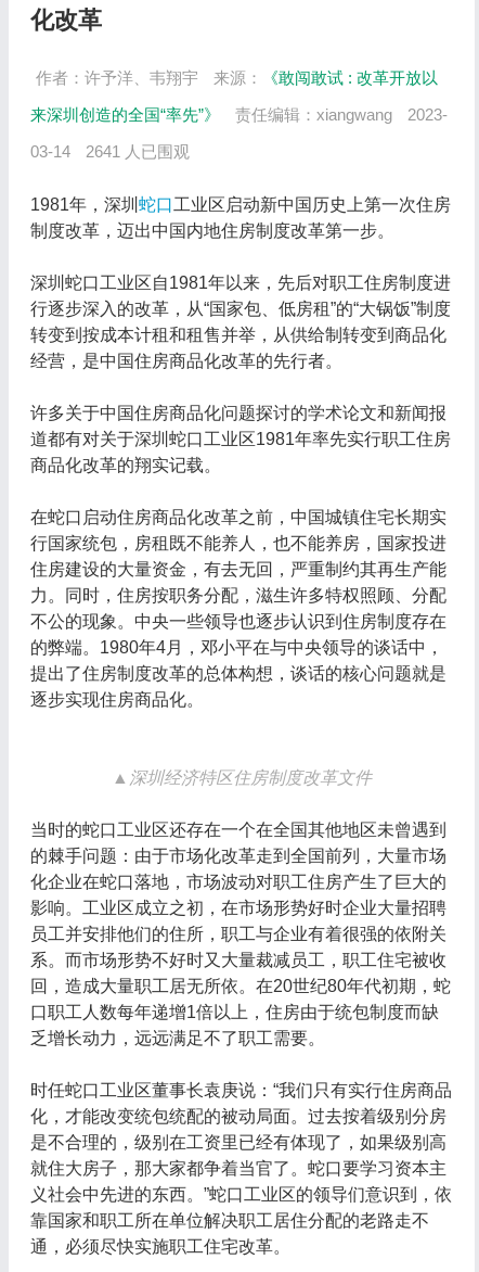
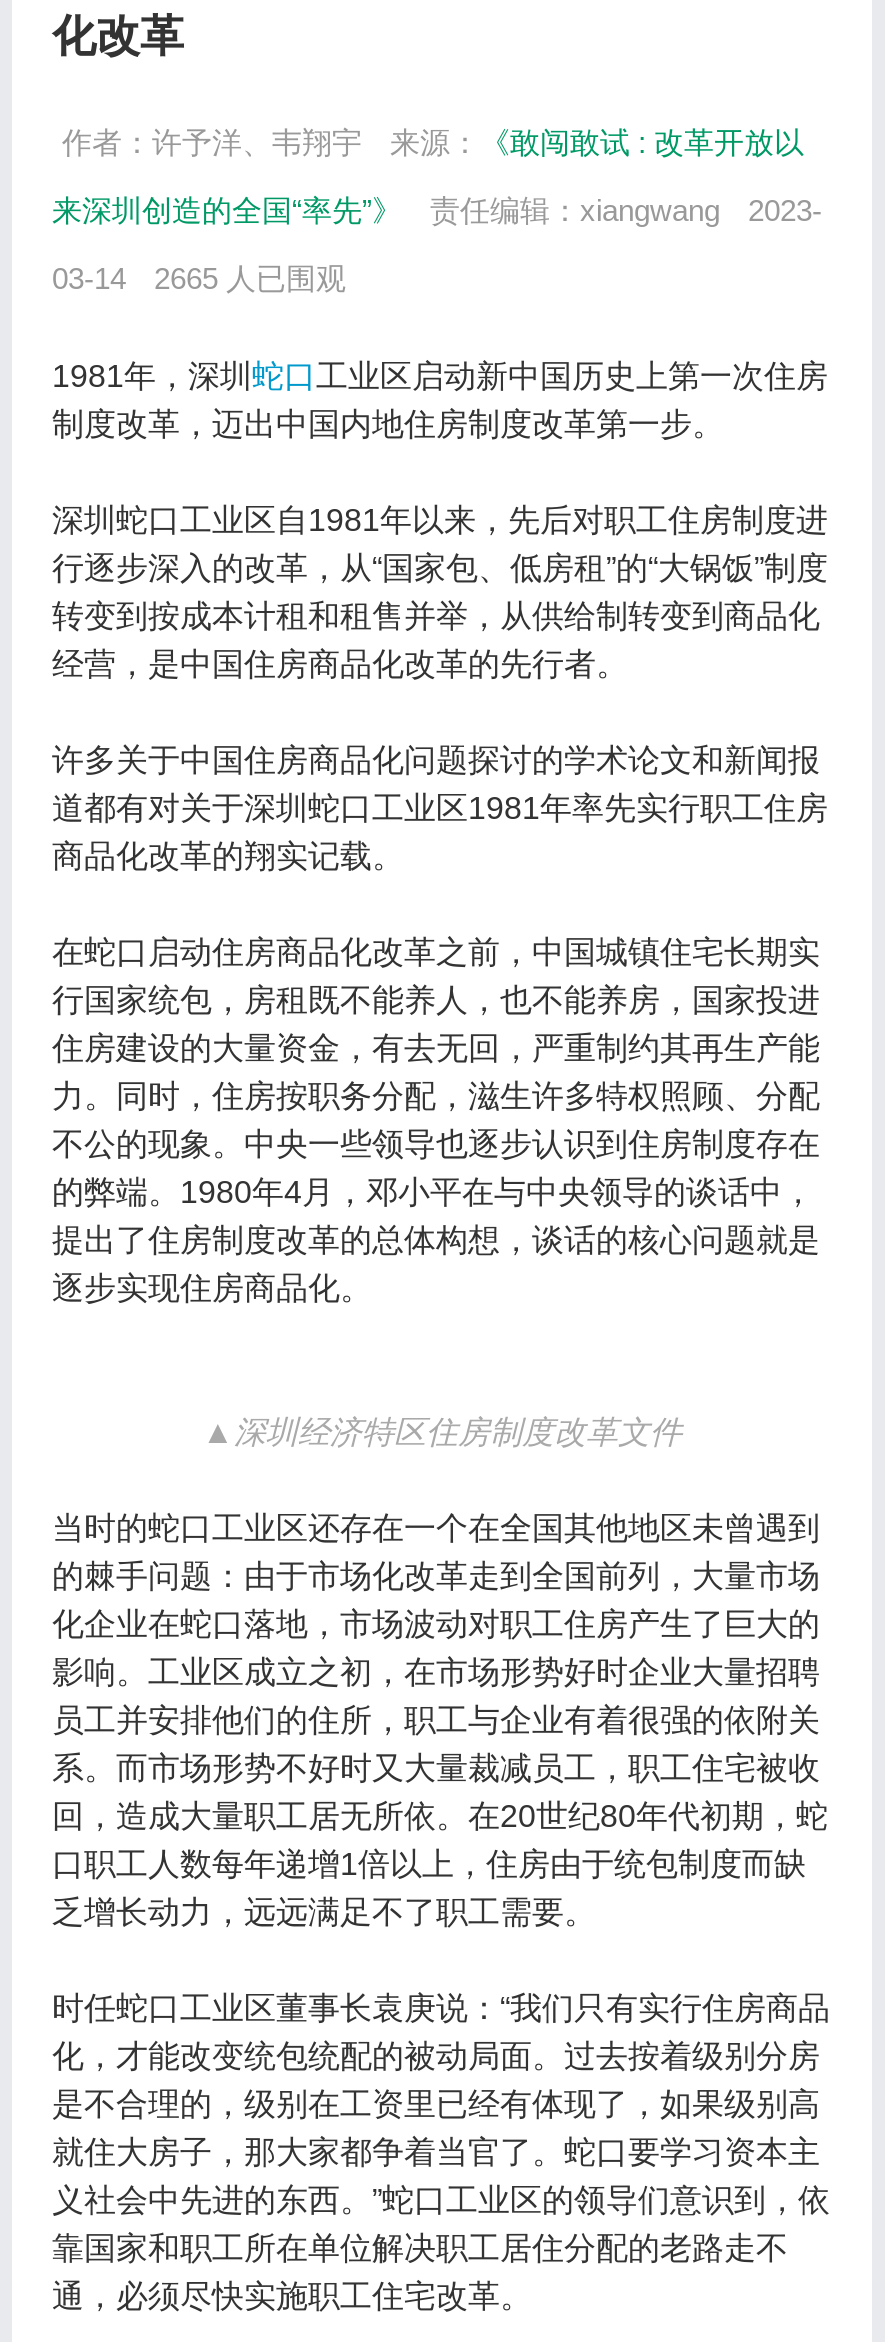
- 03-14 2641 人已围观
+ 03-14 2665 人已围观
